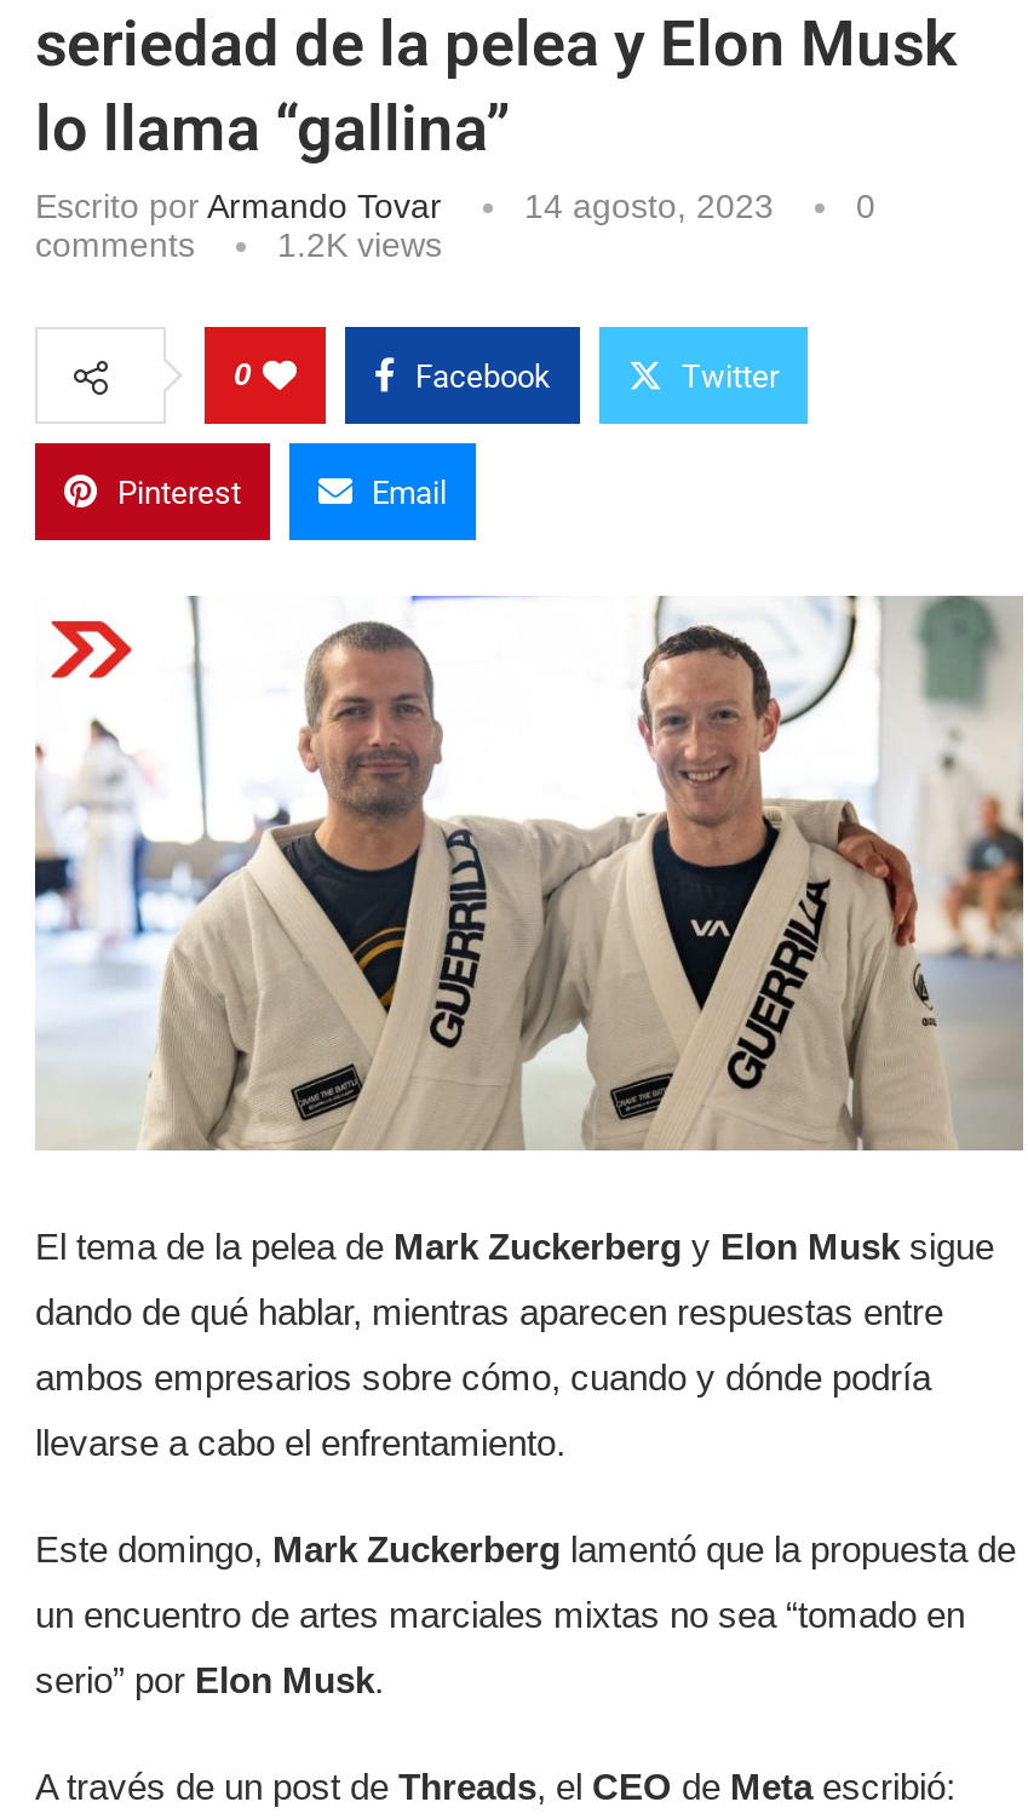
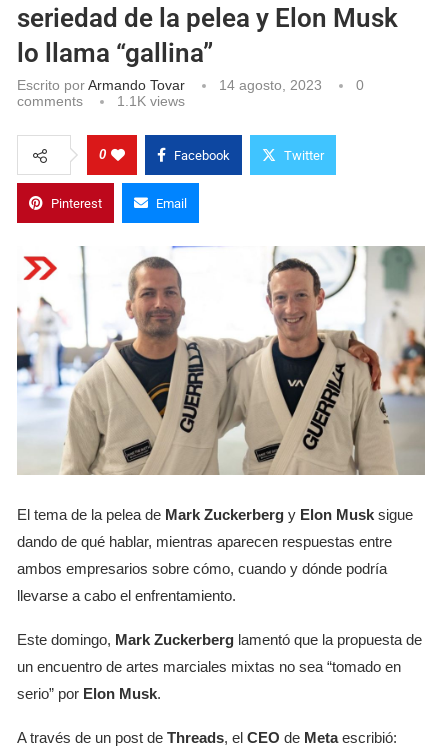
- 1.2K views
+ 1.1K views
